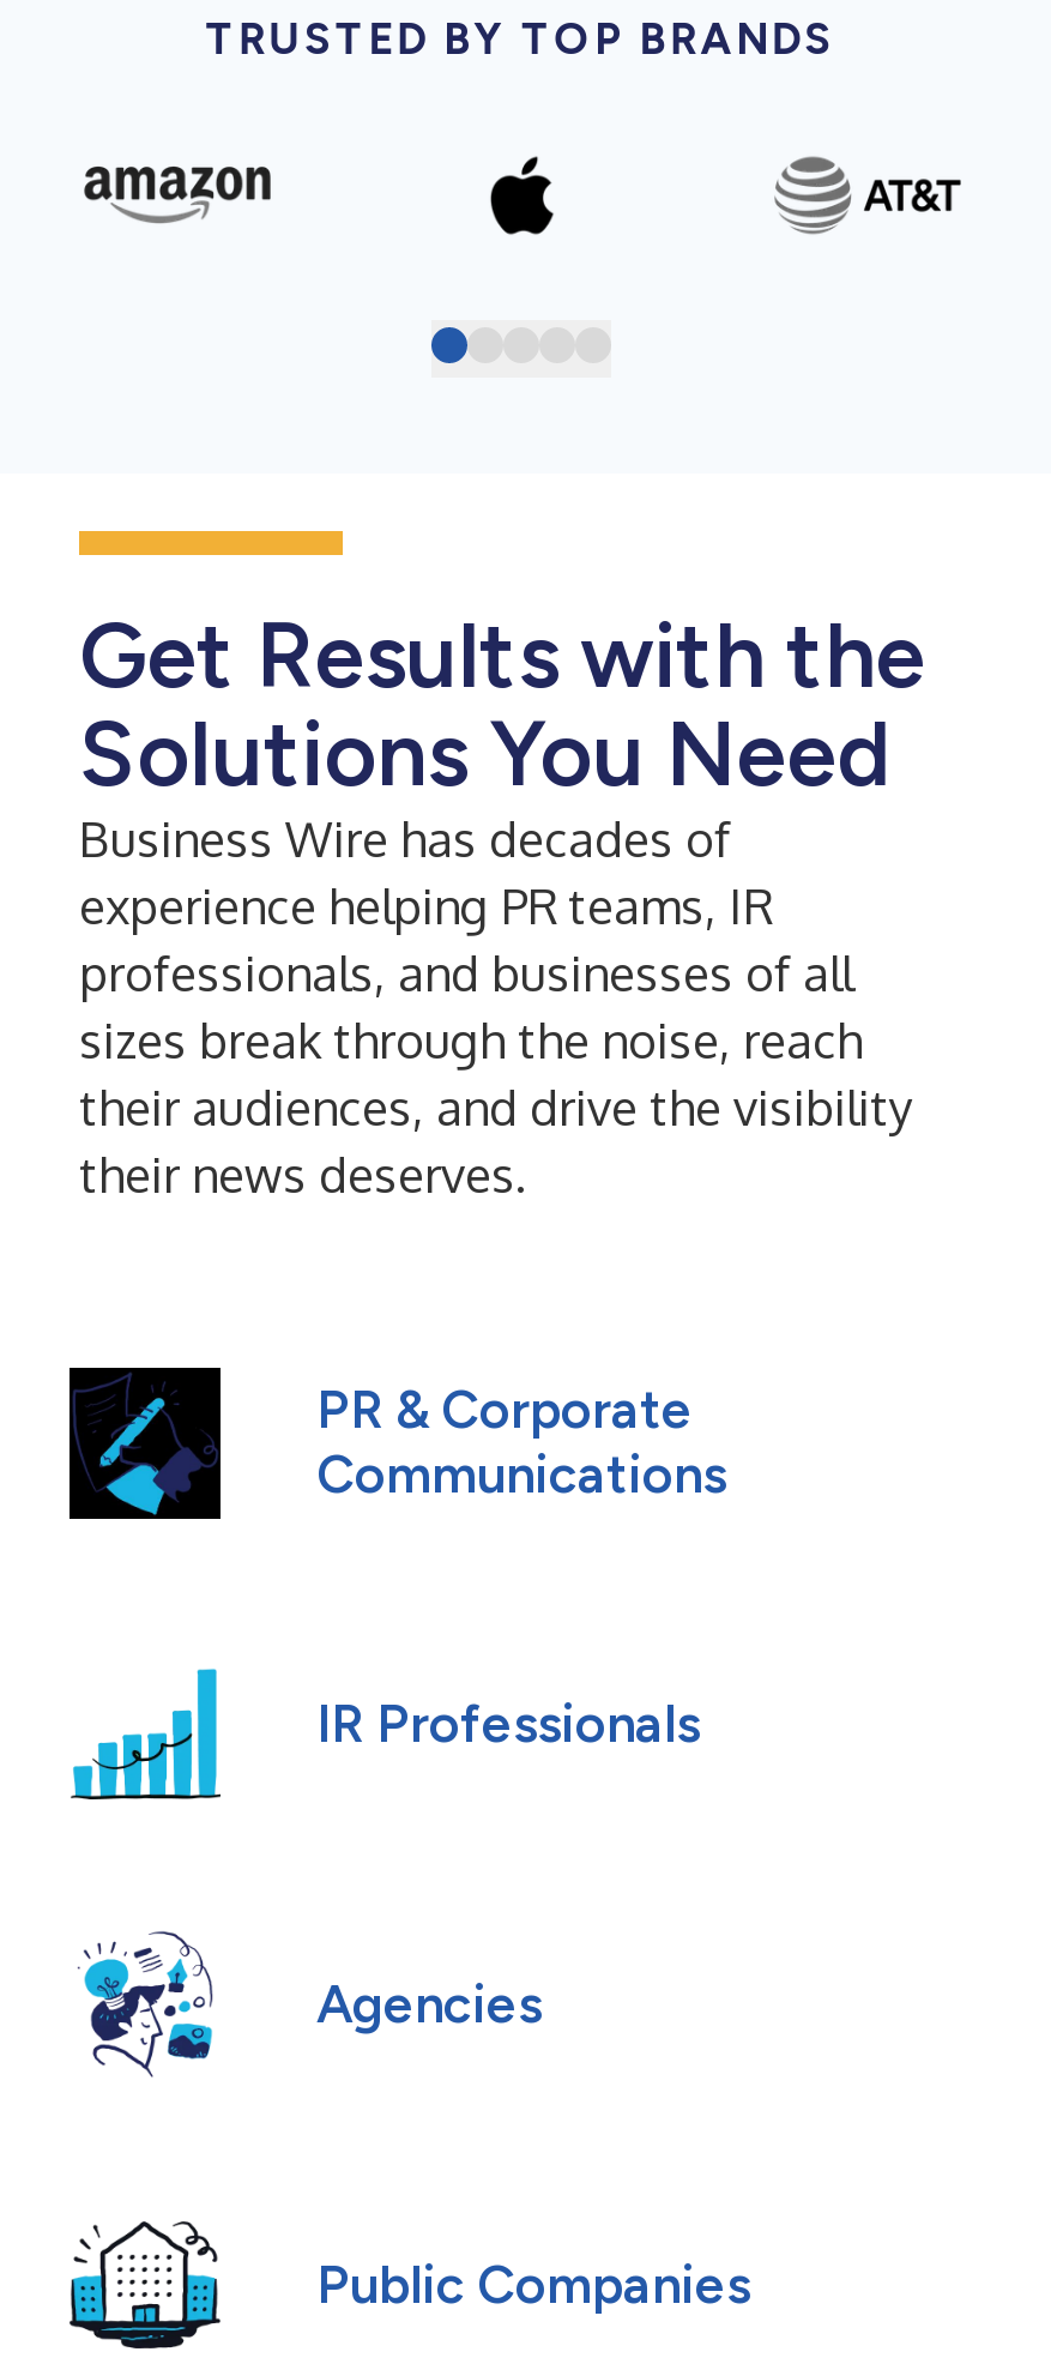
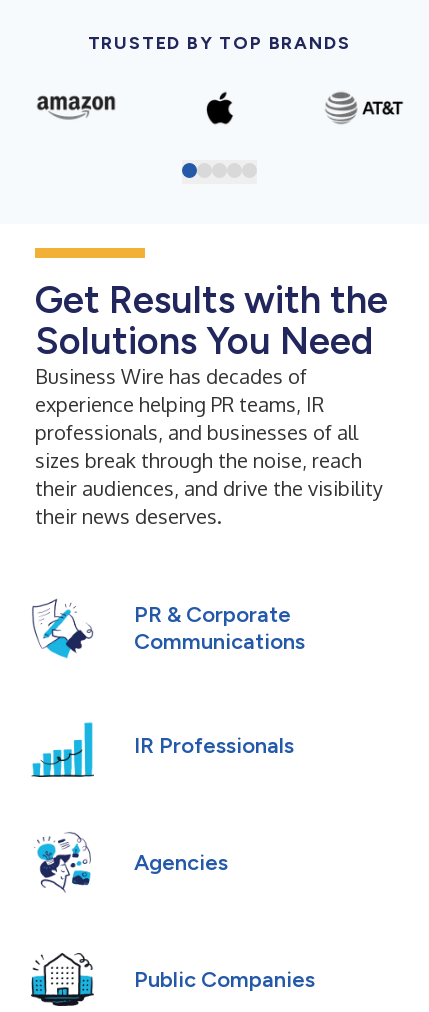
- [image]
+ [image]
